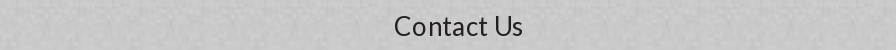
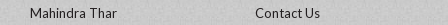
+ Mahindra Thar
